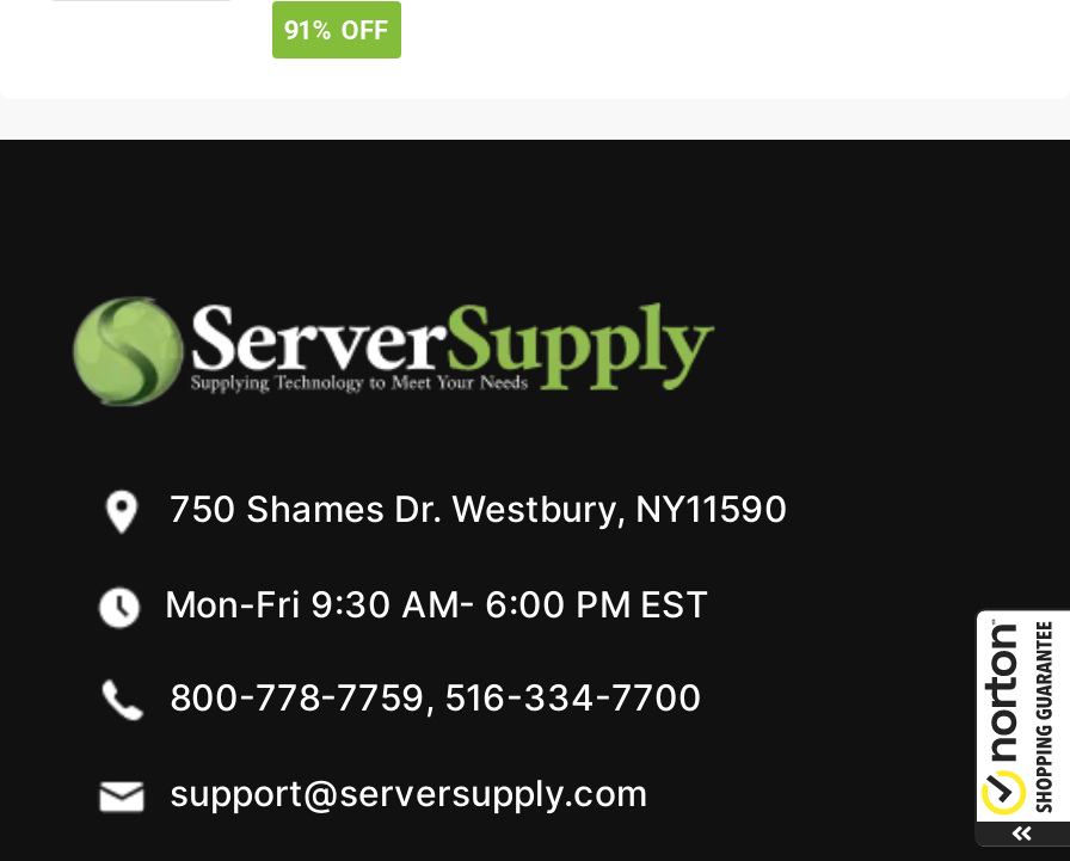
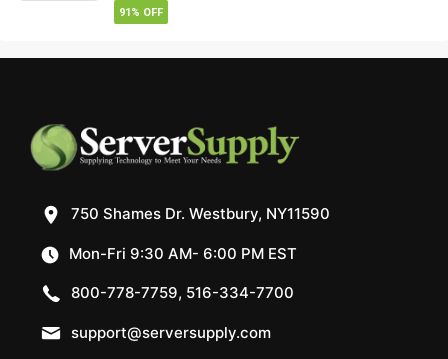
- [image]
